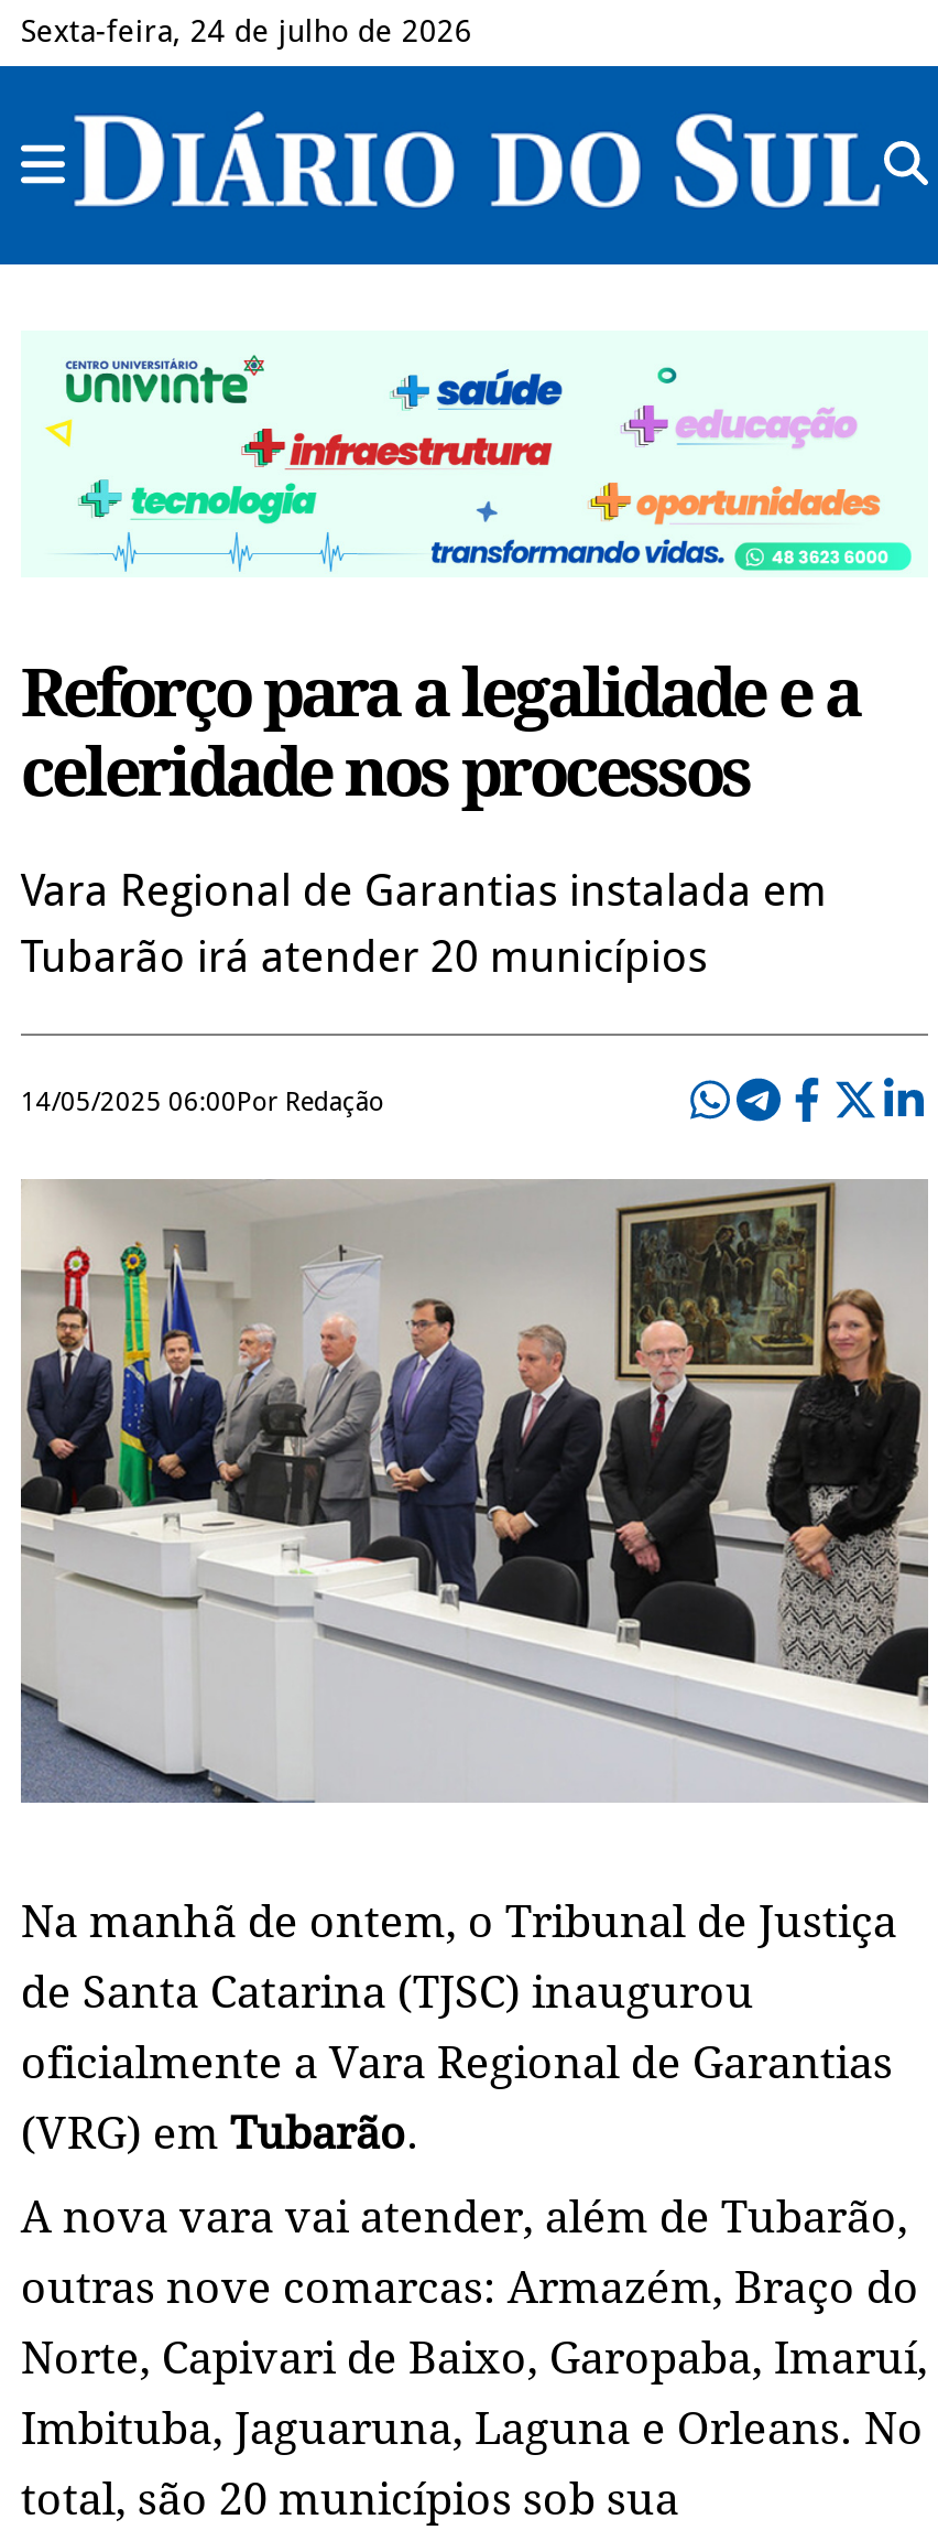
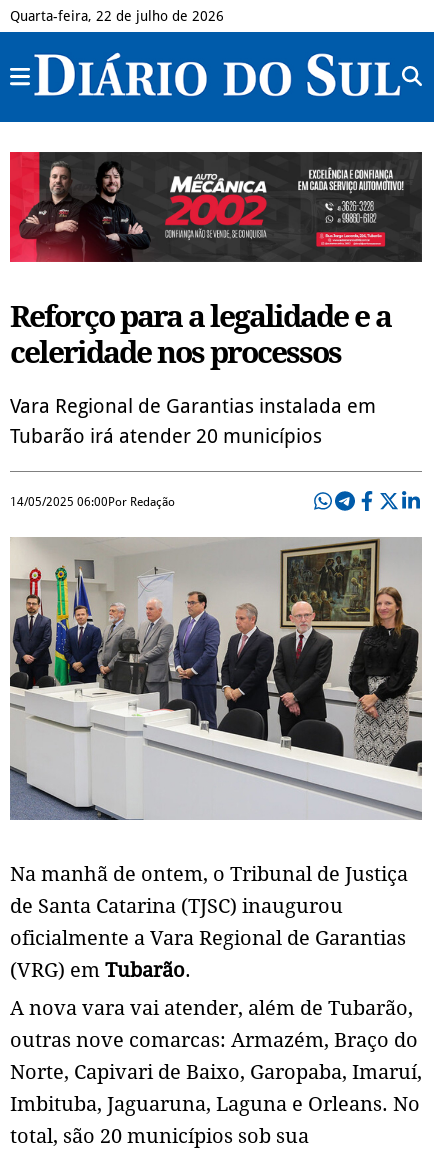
- Sexta-feira, 24 de julho de 2026
+ Quarta-feira, 22 de julho de 2026

- [image]
+ [image]
